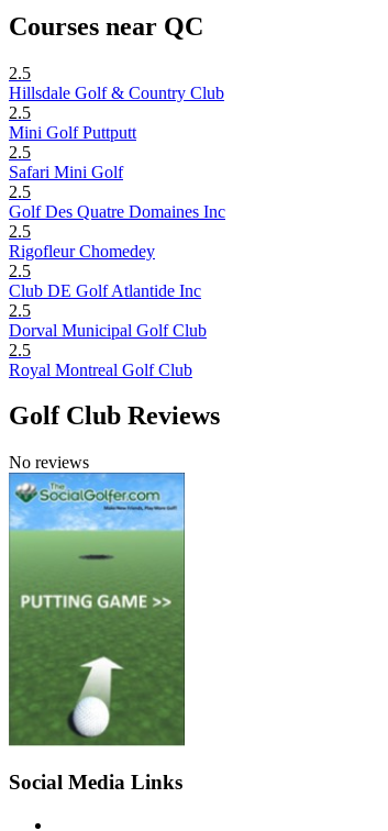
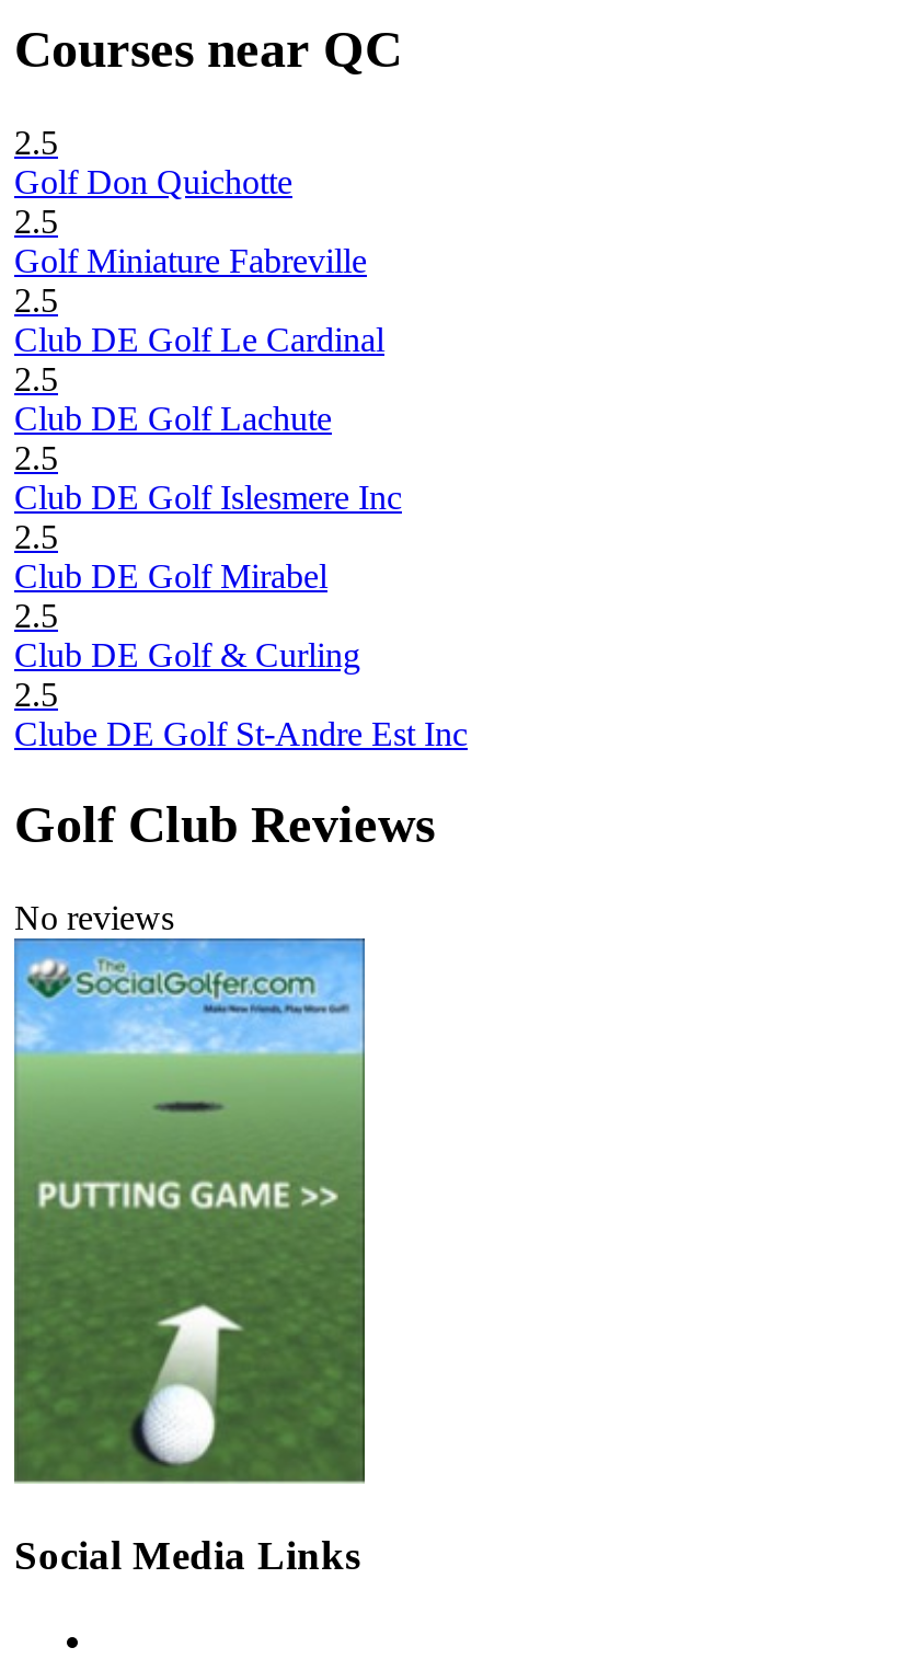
- Hillsdale Golf & Country Club
+ Golf Don Quichotte

- Mini Golf Puttputt
+ Golf Miniature Fabreville

- Safari Mini Golf
+ Club DE Golf Le Cardinal

- Golf Des Quatre Domaines Inc
+ Club DE Golf Lachute

- Rigofleur Chomedey
+ Club DE Golf Islesmere Inc

- Club DE Golf Atlantide Inc
+ Club DE Golf Mirabel

- Dorval Municipal Golf Club
+ Club DE Golf & Curling

- Royal Montreal Golf Club
+ Clube DE Golf St-Andre Est Inc
